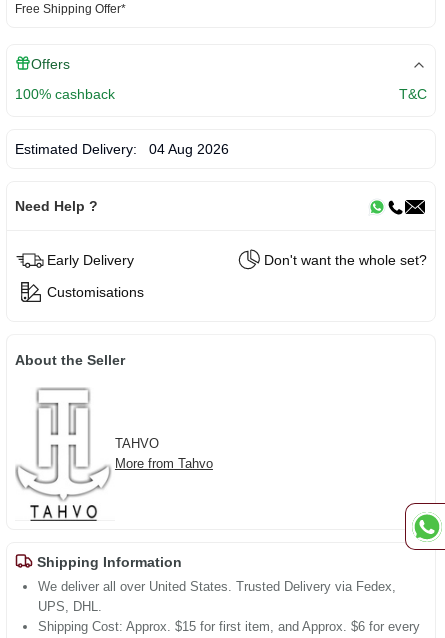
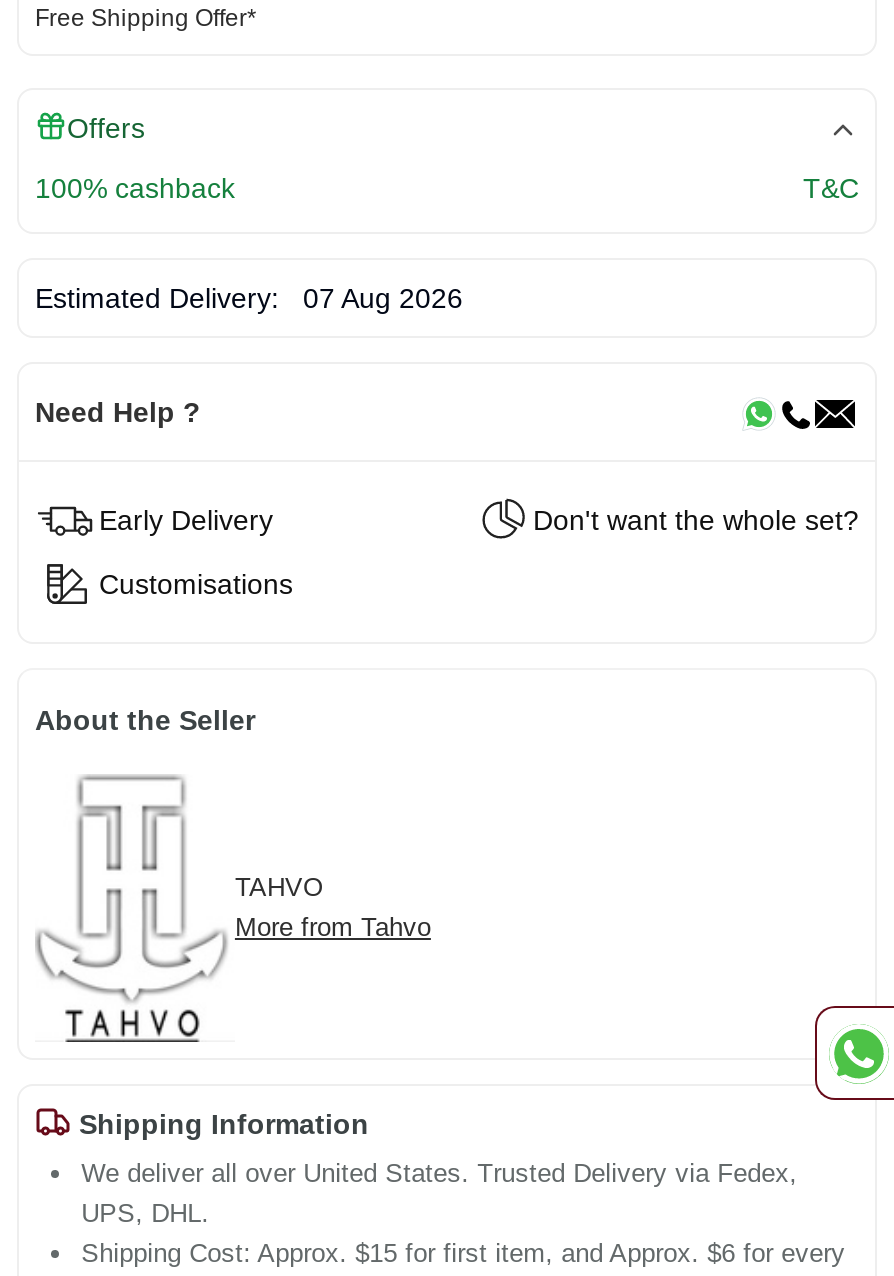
- Estimated Delivery: 04 Aug 2026
+ Estimated Delivery: 07 Aug 2026
